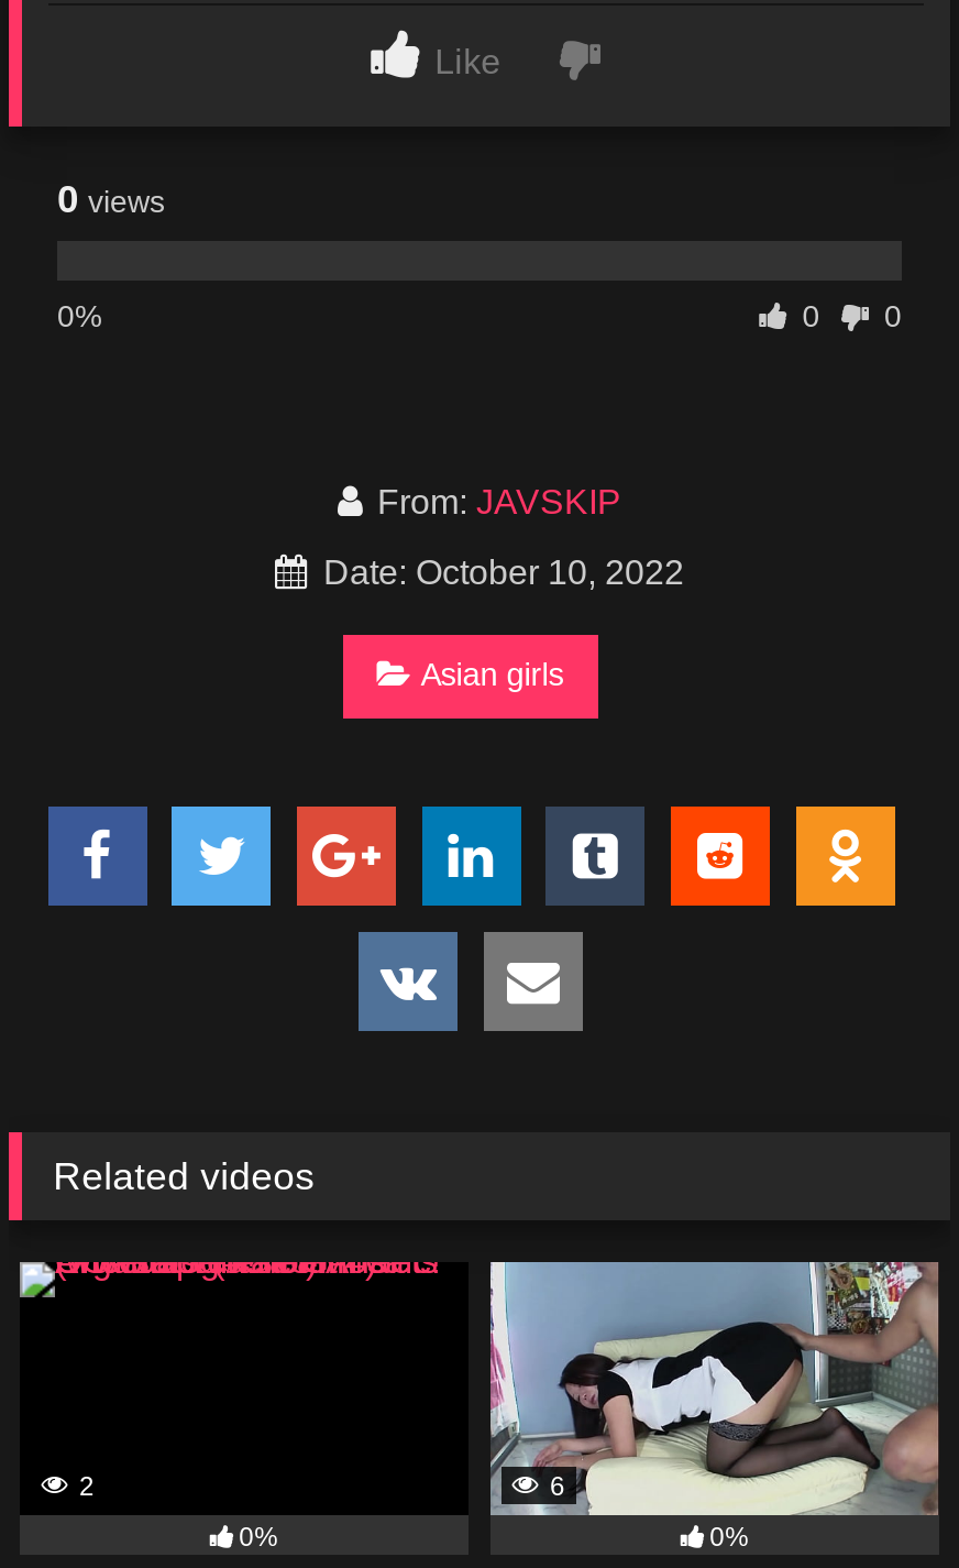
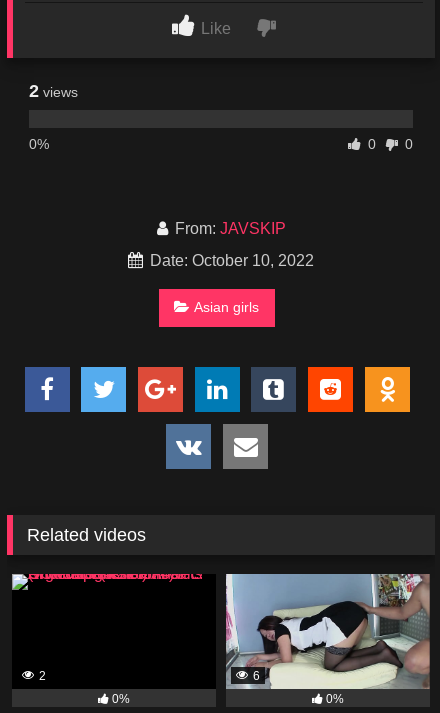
- 0 views
+ 2 views
